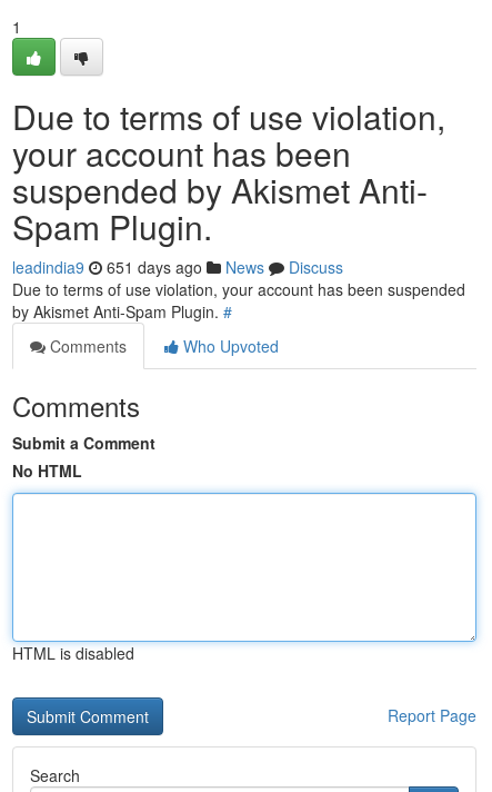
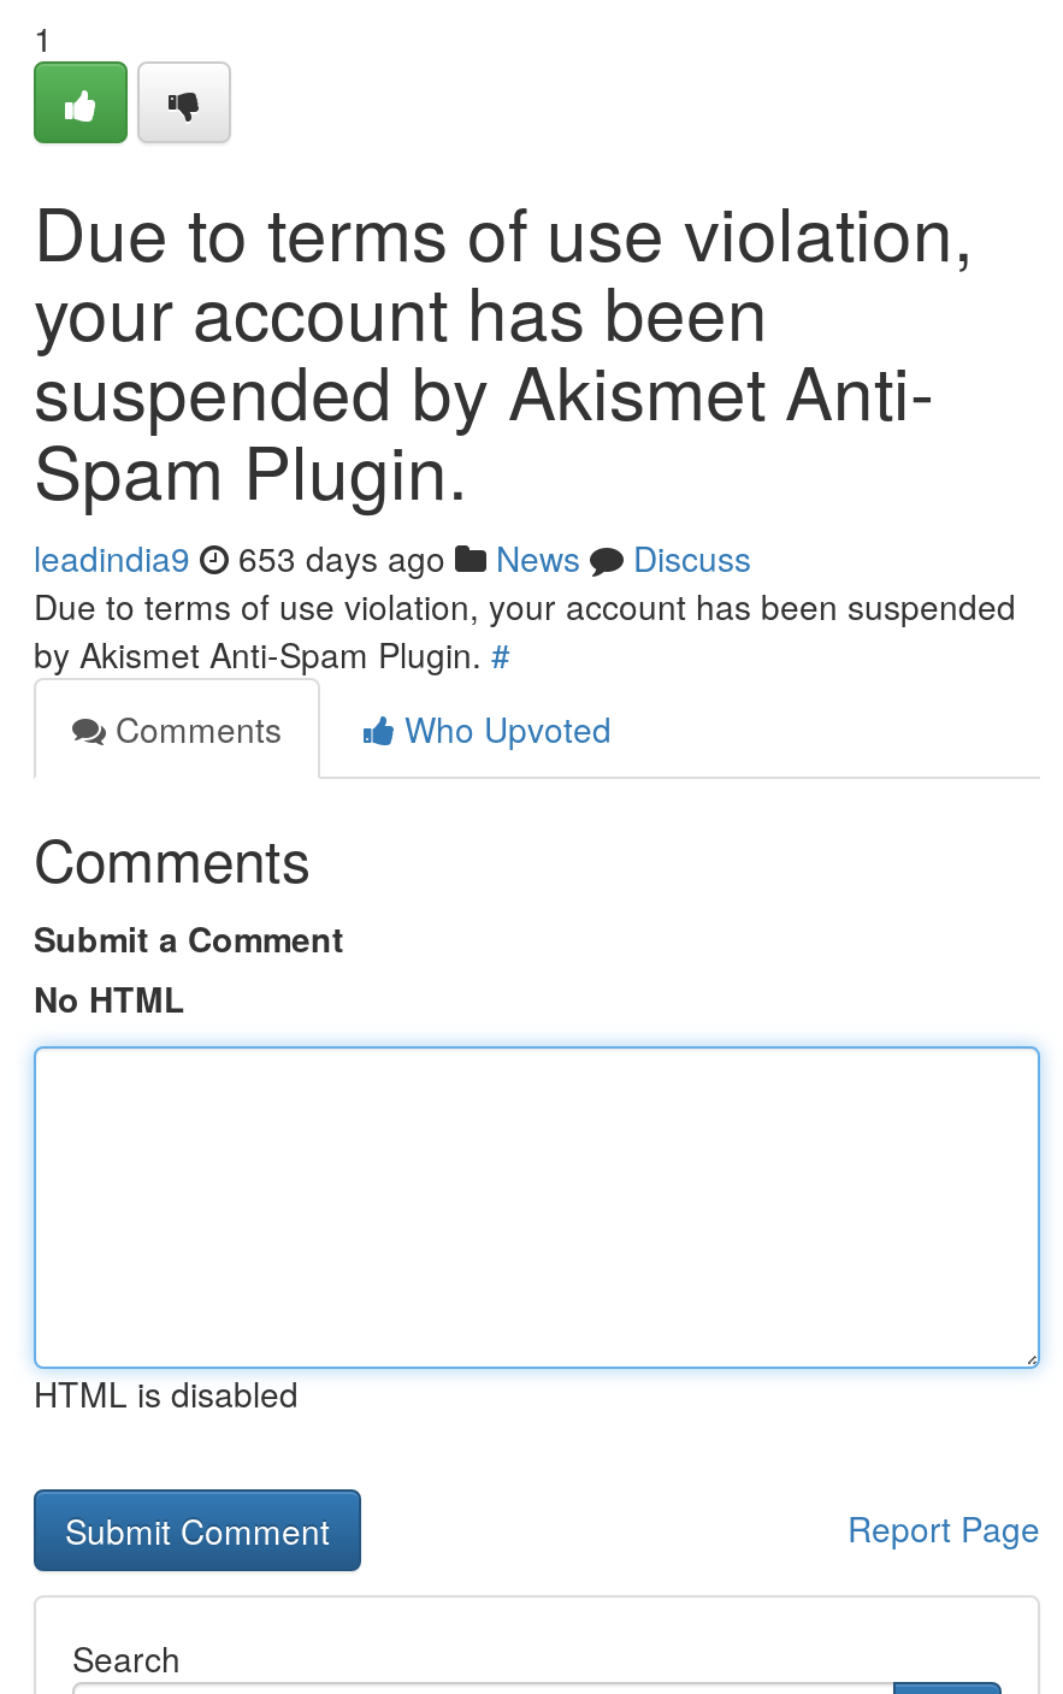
- leadindia9 651 days ago News Discuss
+ leadindia9 653 days ago News Discuss
